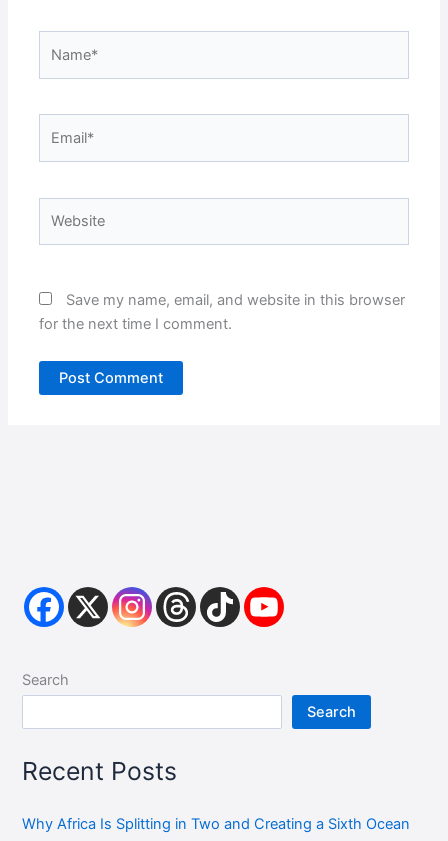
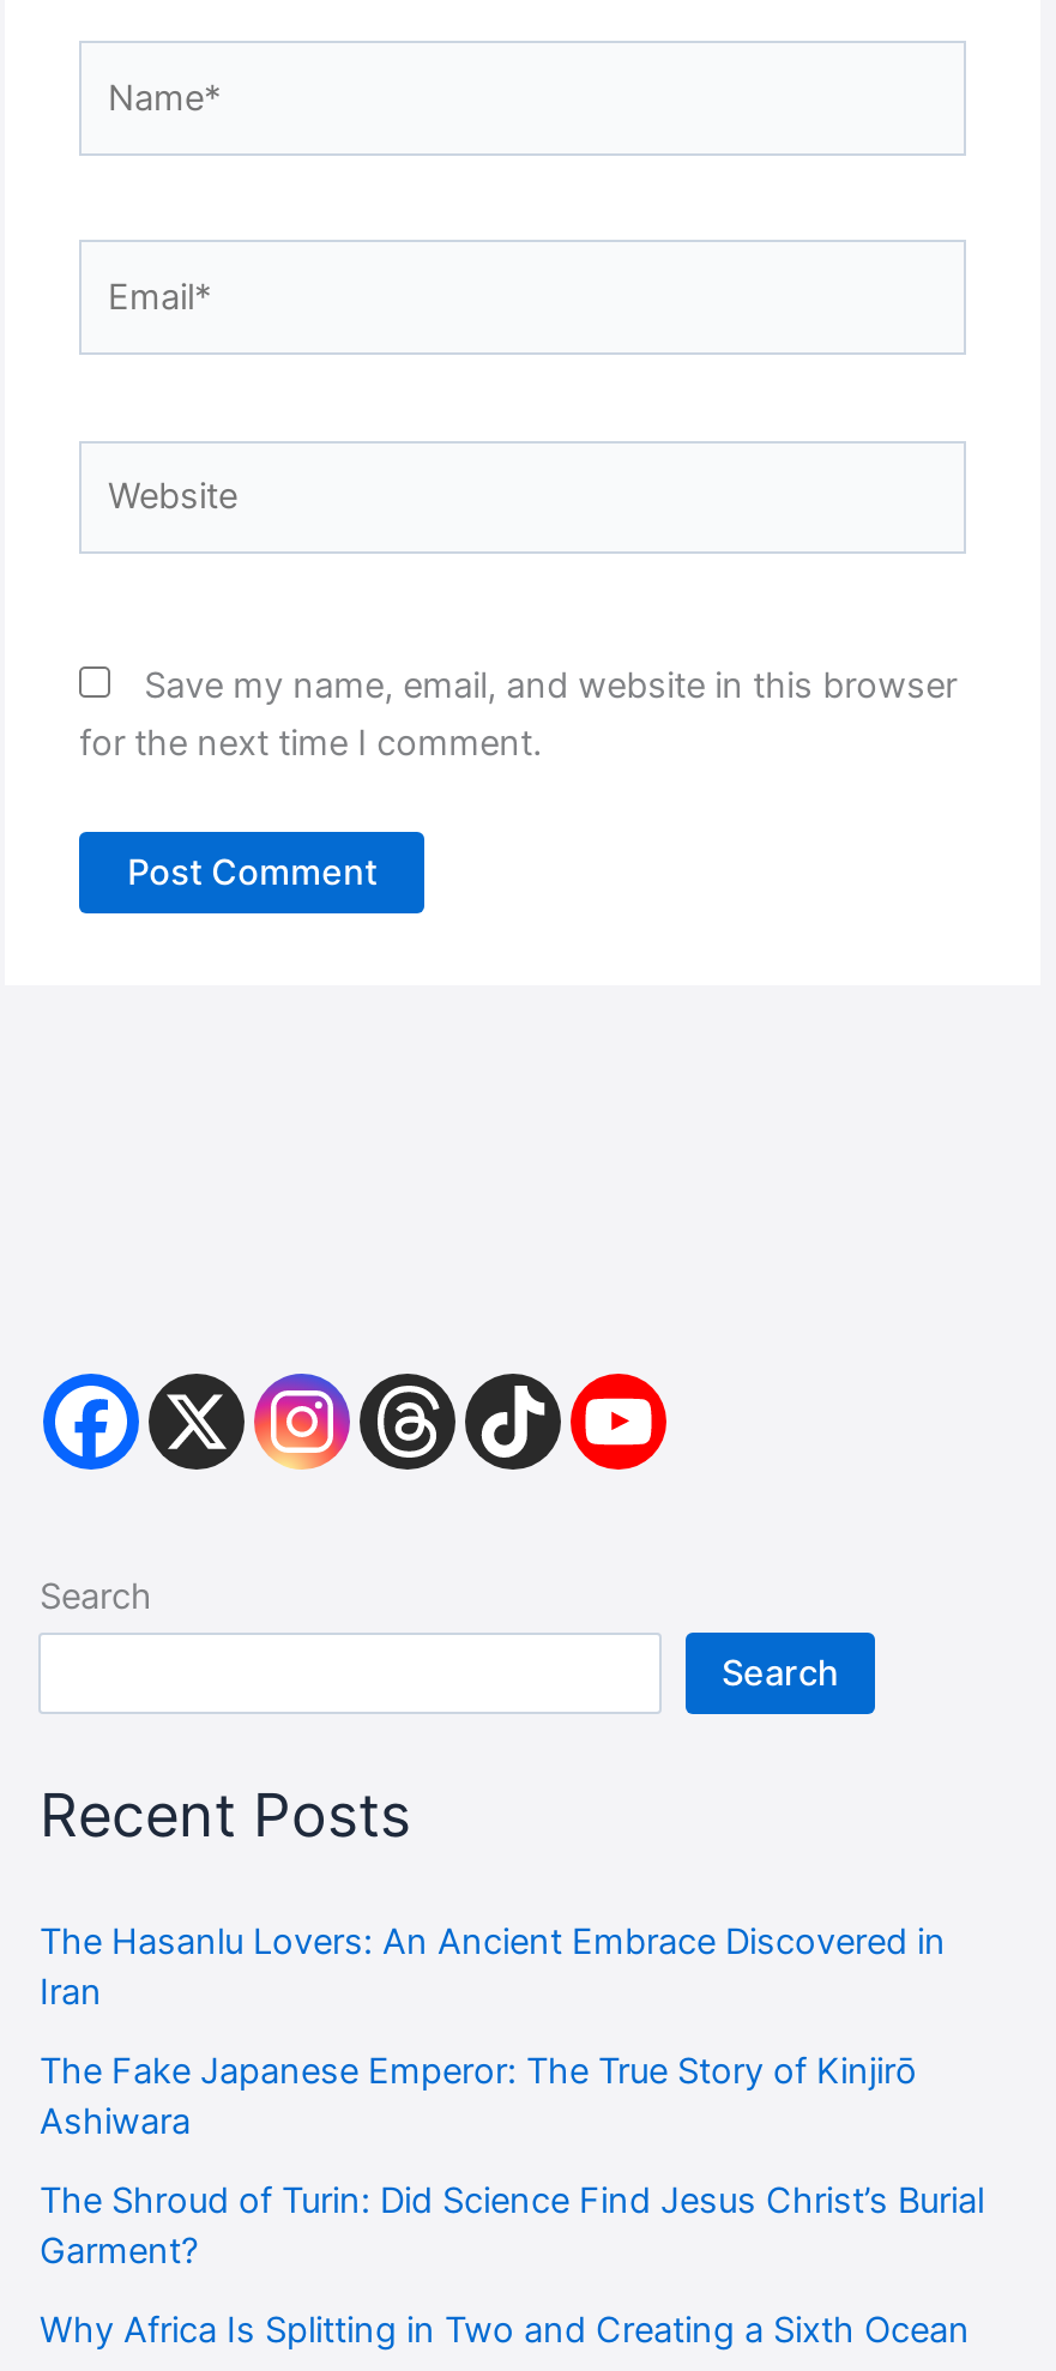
+ The Hasanlu Lovers: An Ancient Embrace Discovered in
+ Iran
+ The Fake Japanese Emperor: The True Story of Kinjirō
+ Ashiwara
+ The Shroud of Turin: Did Science Find Jesus Christ’s Burial
+ Garment?
